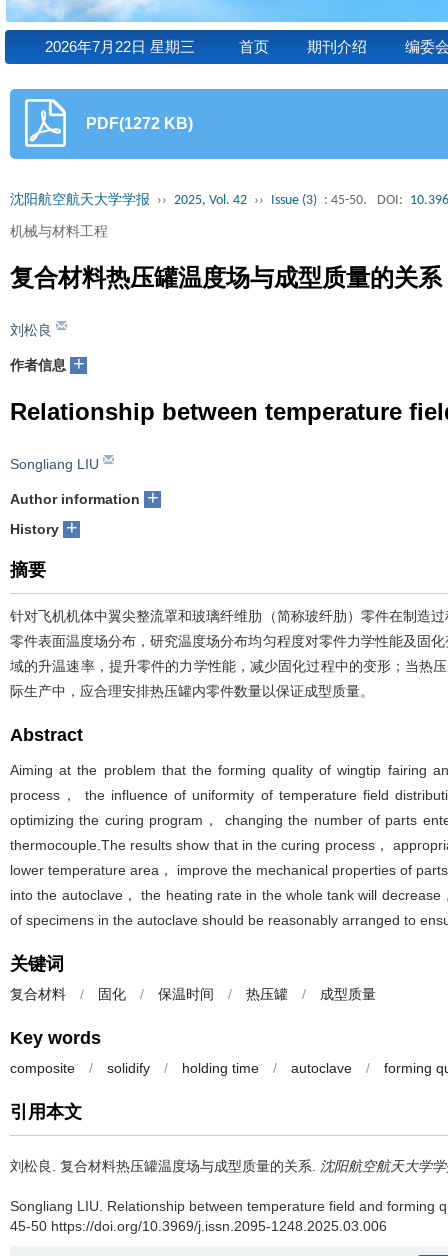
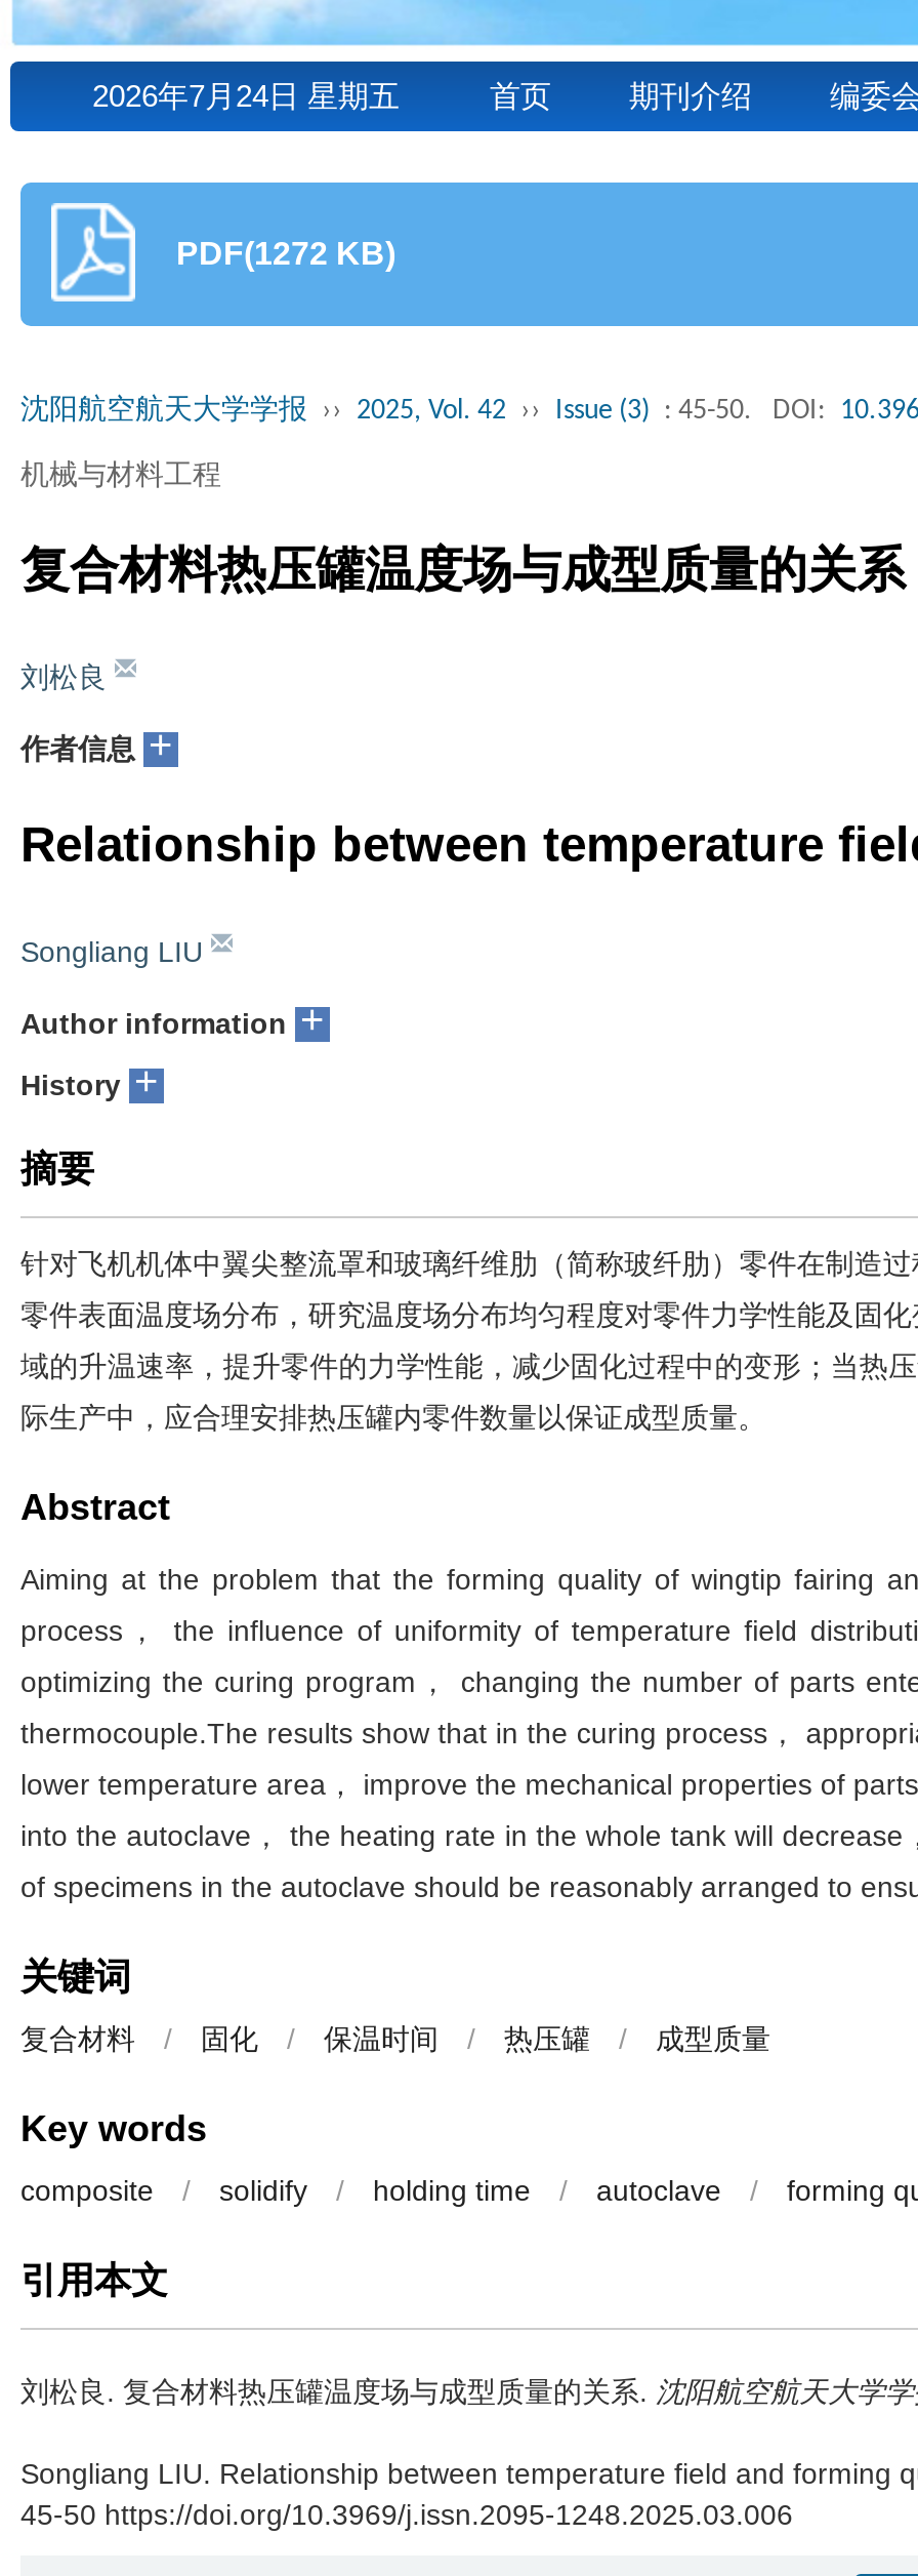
- 2026年7月22日 星期三
+ 2026年7月24日 星期五
